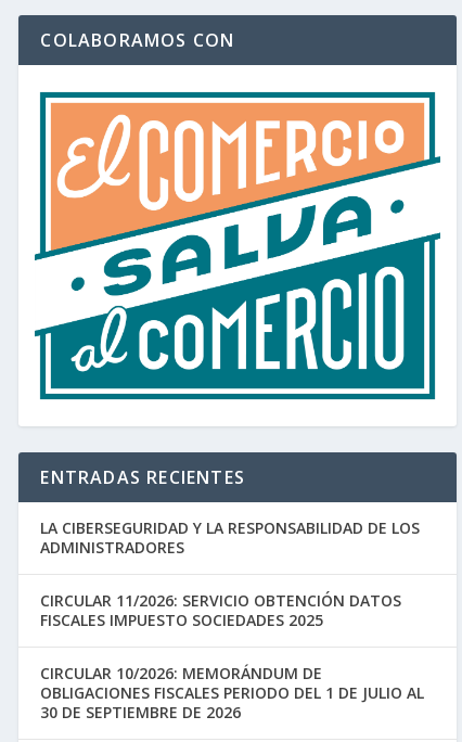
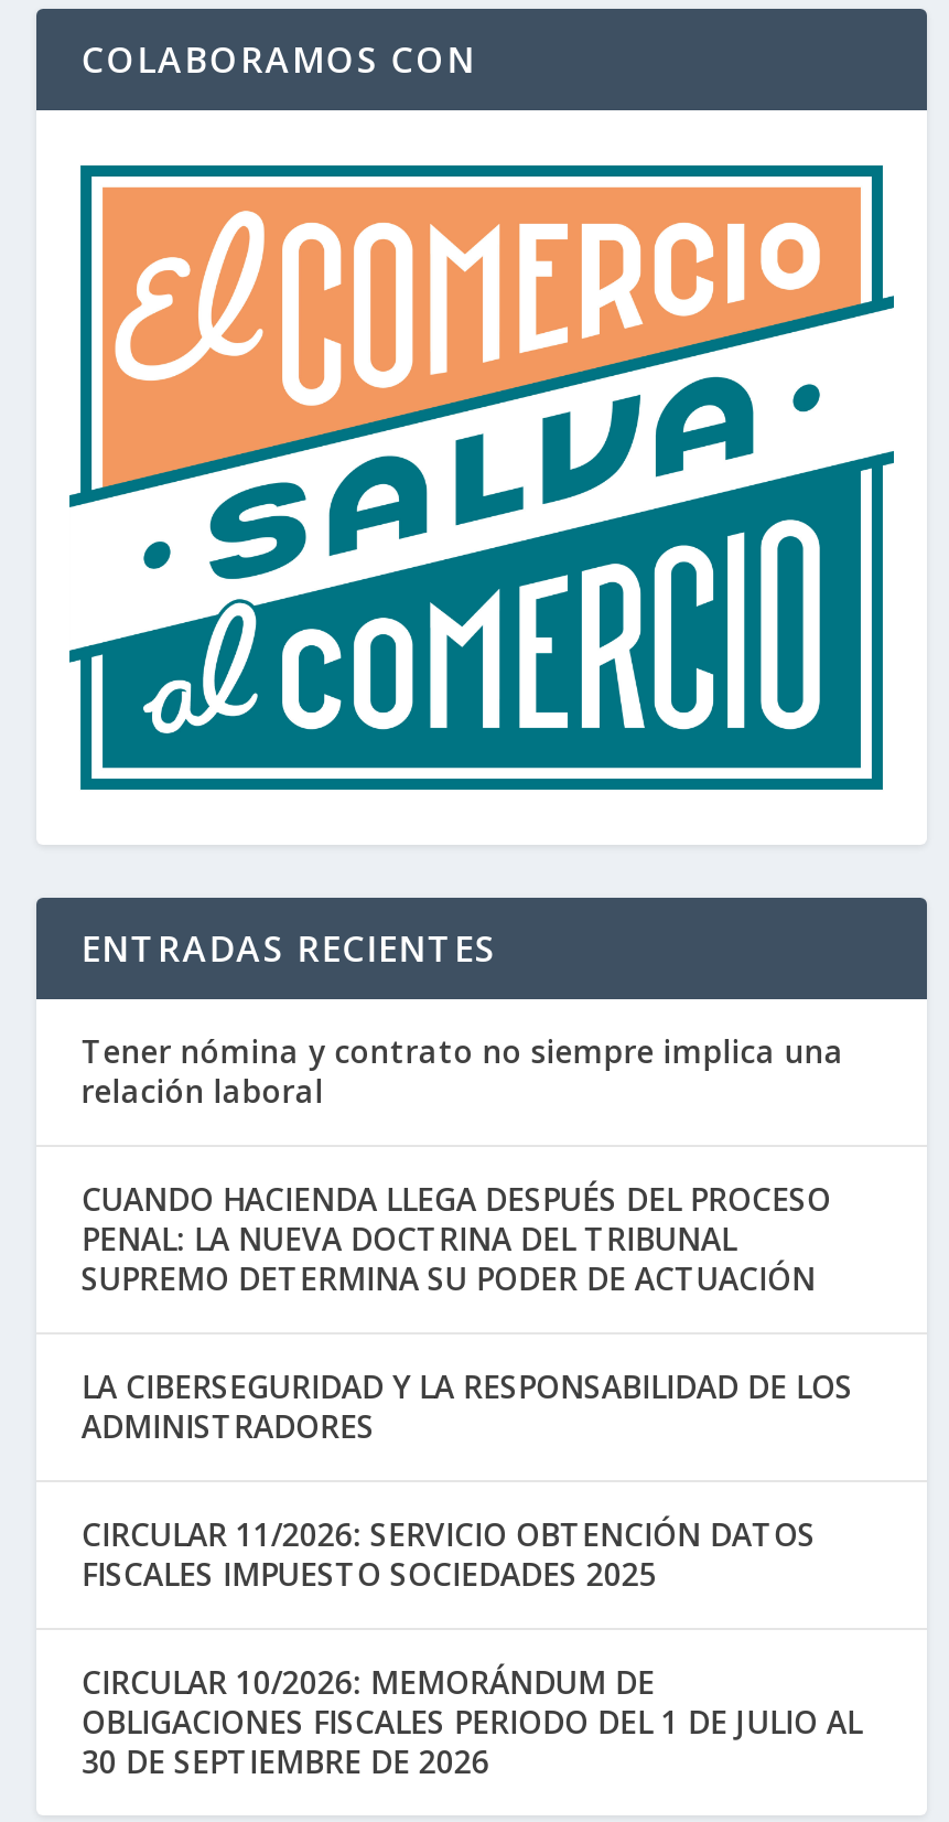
+ Tener nómina y contrato no siempre implica una
+ relación laboral
+ CUANDO HACIENDA LLEGA DESPUÉS DEL PROCESO
+ PENAL: LA NUEVA DOCTRINA DEL TRIBUNAL
+ SUPREMO DETERMINA SU PODER DE ACTUACIÓN
